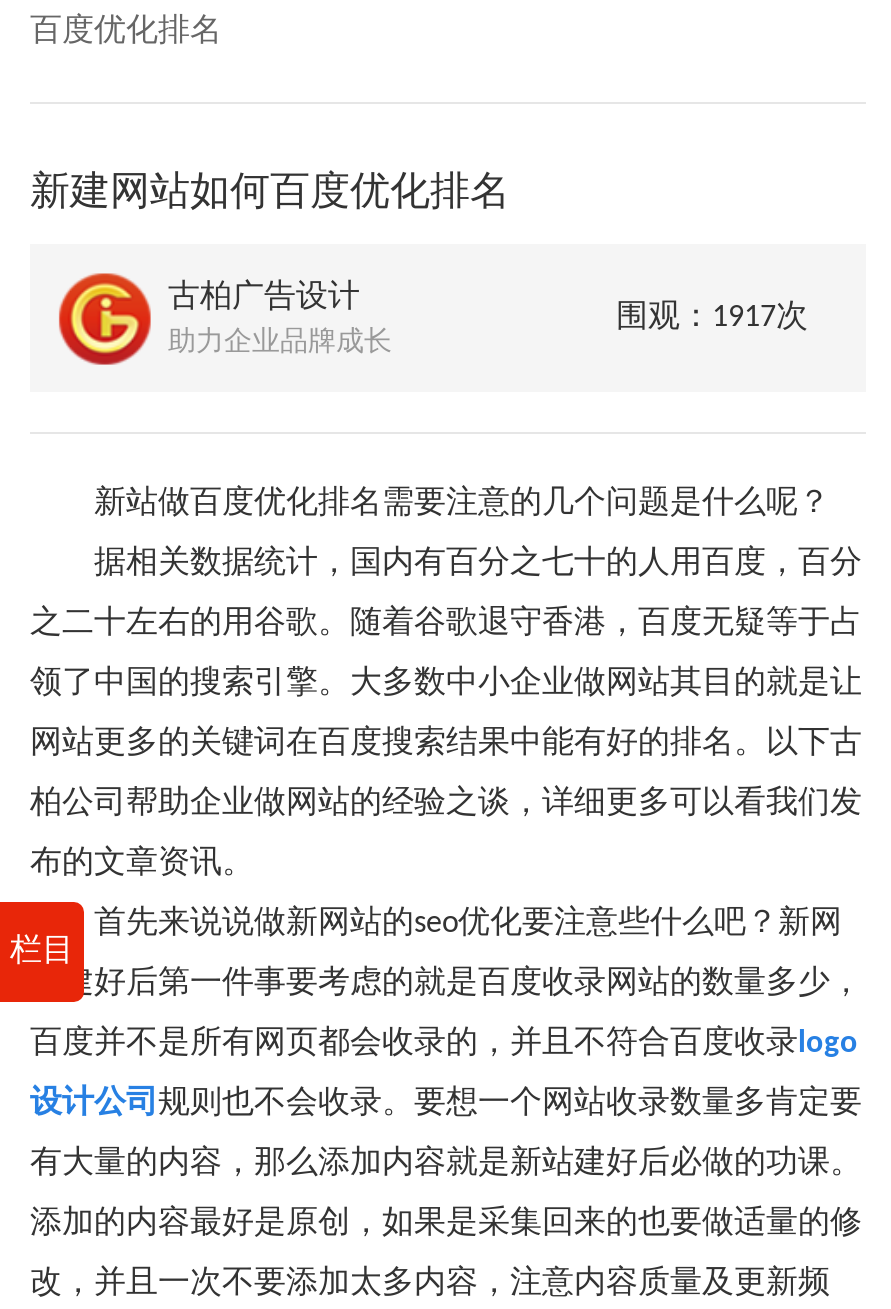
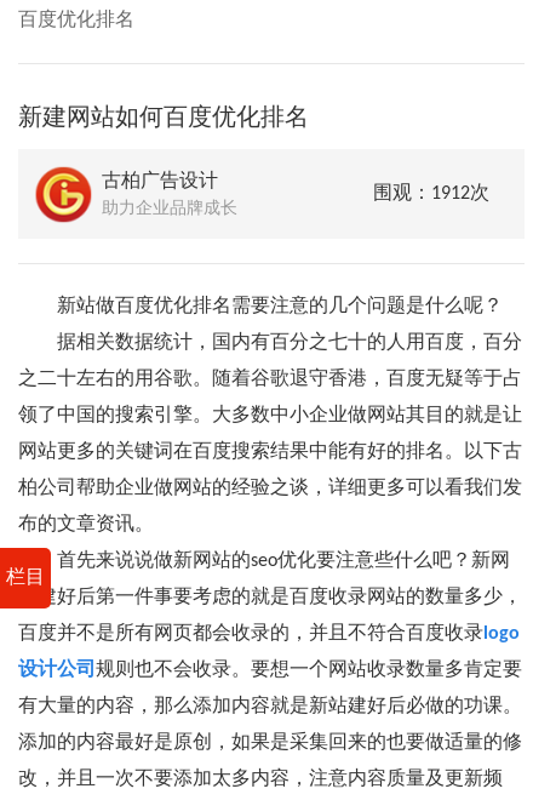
- 围观：1917次
+ 围观：1912次
